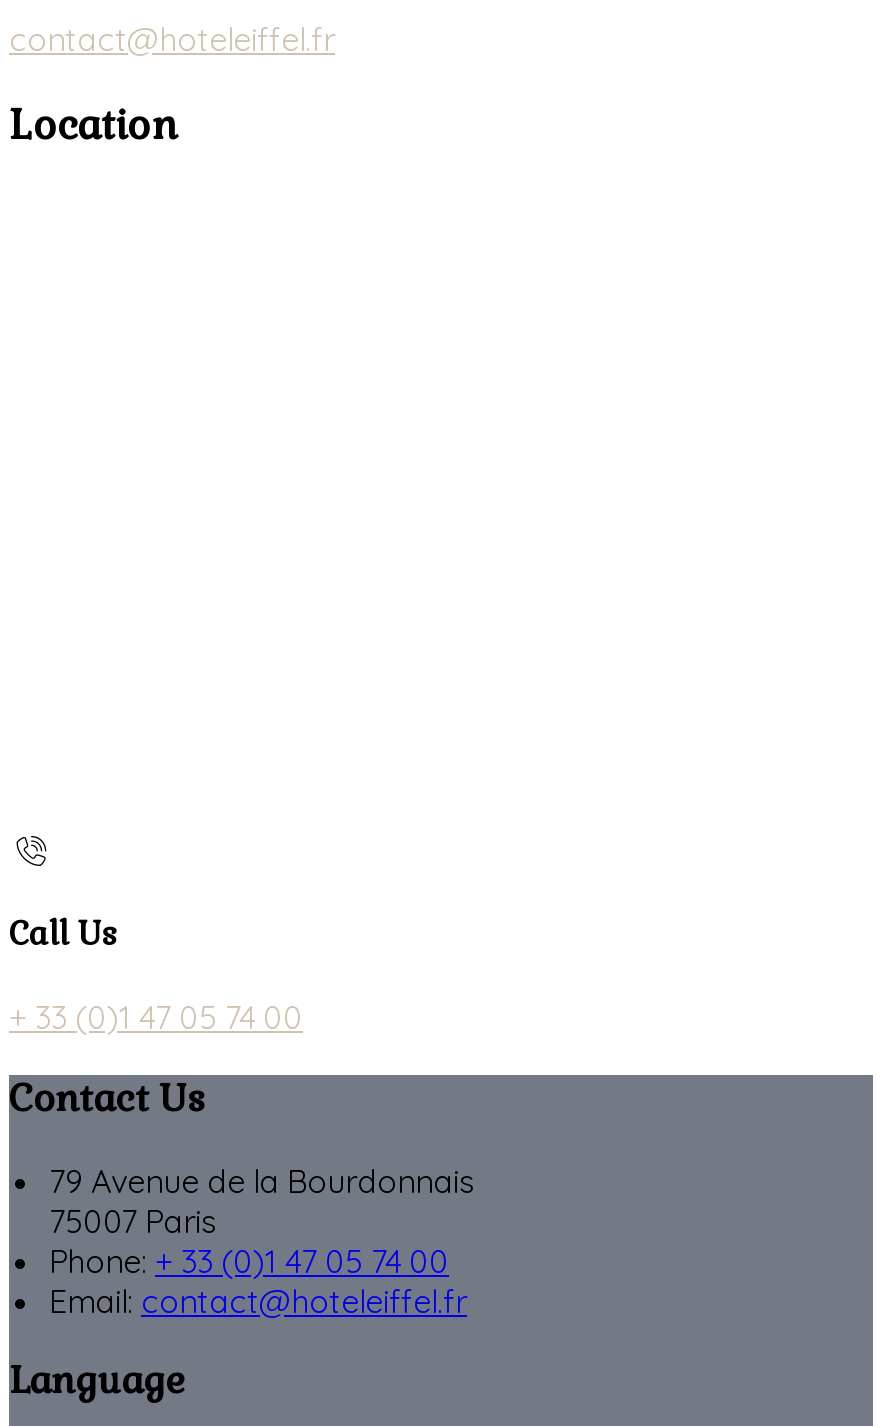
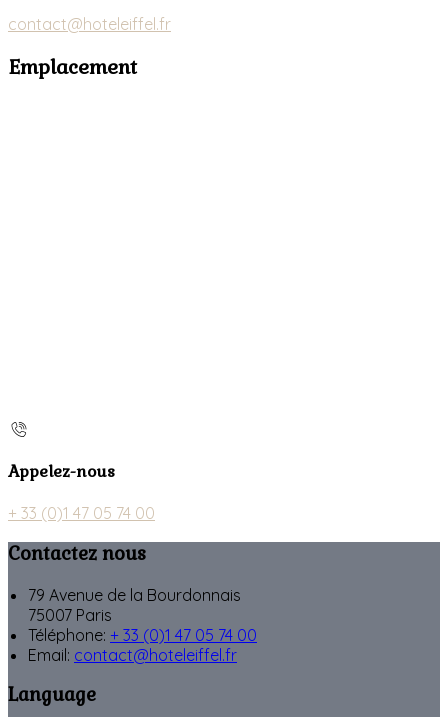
- Location
+ Emplacement

- Call Us
+ Appelez-nous

- Contact Us
+ Contactez nous

- Phone: + 33 (0)1 47 05 74 00
+ Téléphone: + 33 (0)1 47 05 74 00
